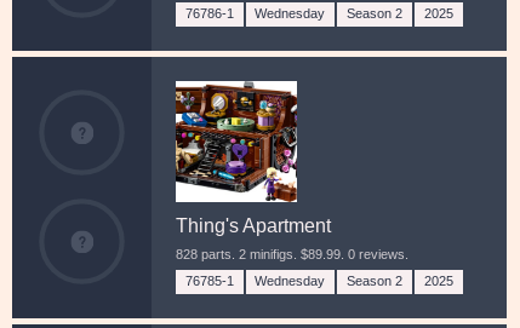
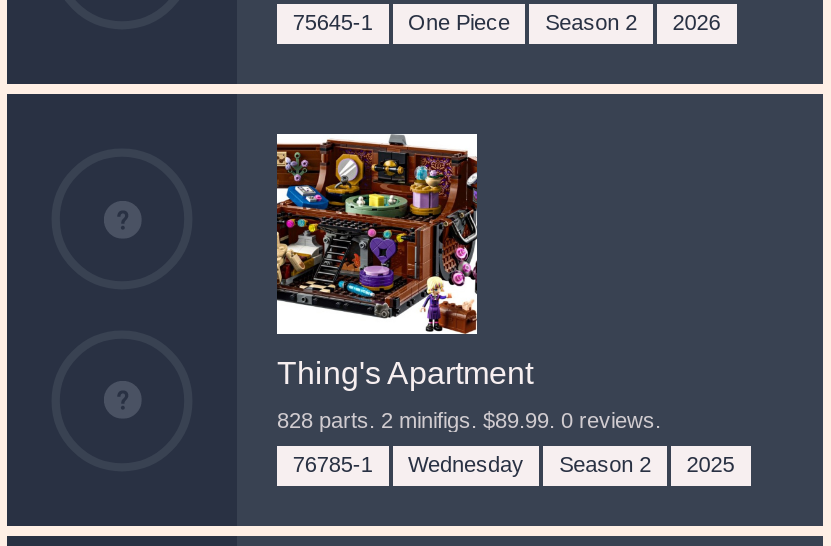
- 76786-1
- Wednesday
+ 75645-1
+ One Piece

- 2025
+ 2026
